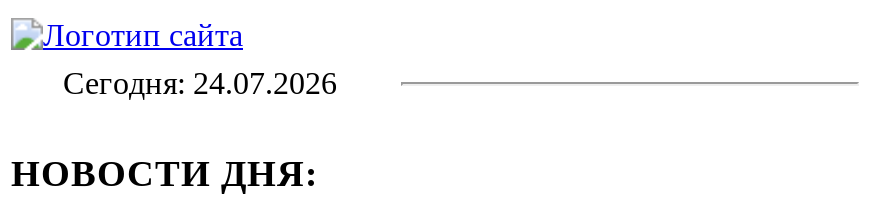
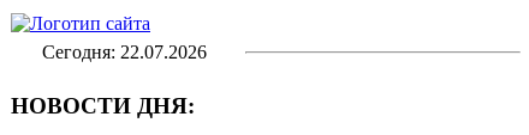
- Сегодня: 24.07.2026
+ Сегодня: 22.07.2026
